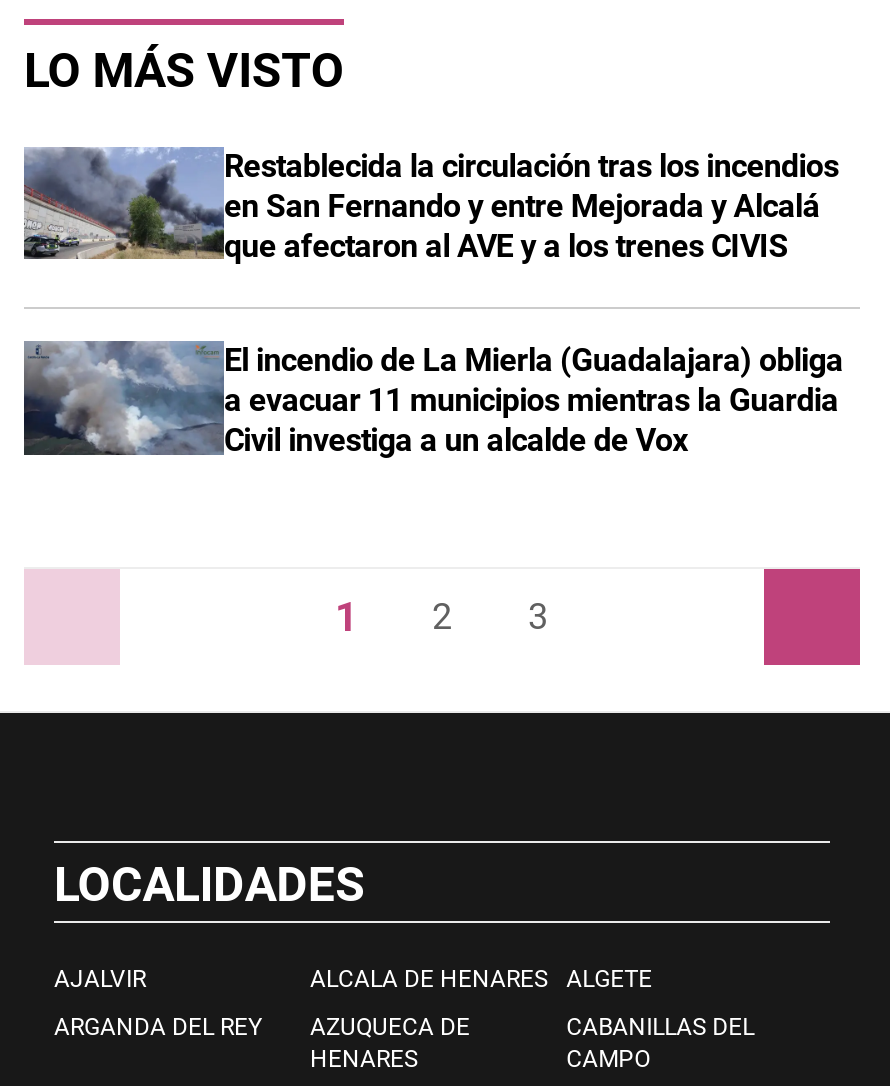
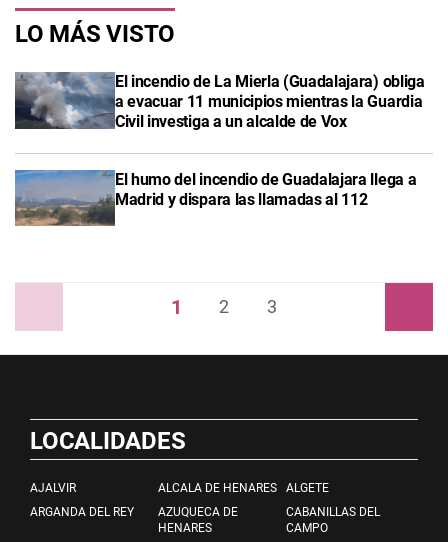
- [image]
- Restablecida la circulación tras los incendios
- en San Fernando y entre Mejorada y Alcalá
- que afectaron al AVE y a los trenes CIVIS

moved up: [image] | El incendio de La Mierla (Guadalajara) obliga | a evacuar 11 municipios mientras la Guardia | Civil investiga a un alcalde de Vox

+ [image]
+ El humo del incendio de Guadalajara llega a
+ Madrid y dispara las llamadas al 112
